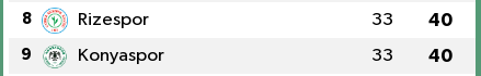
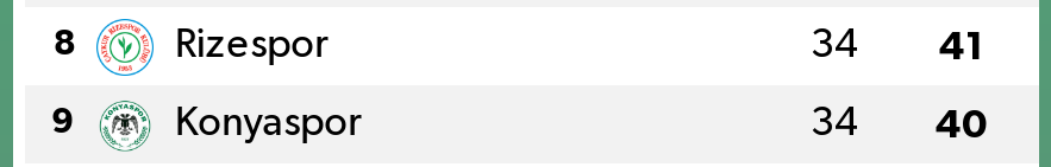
- 33
+ 34

- 40
+ 41

- 33 40
+ 34 40
